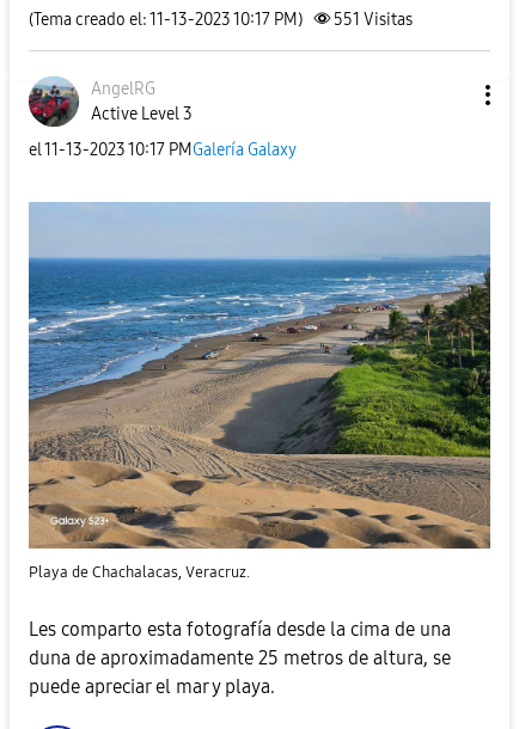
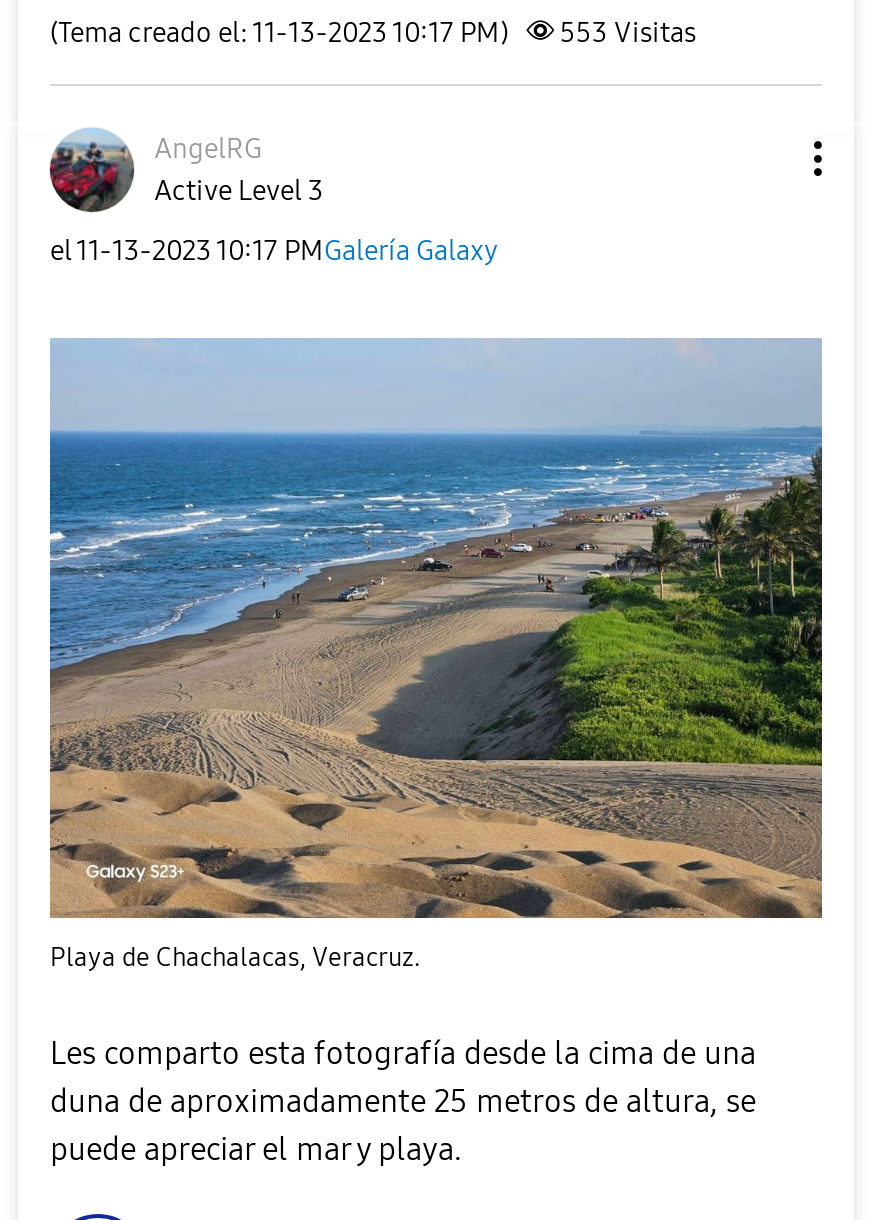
- (Tema creado el: 11-13-2023 10:17 PM) 551 Visitas
+ (Tema creado el: 11-13-2023 10:17 PM) 553 Visitas
